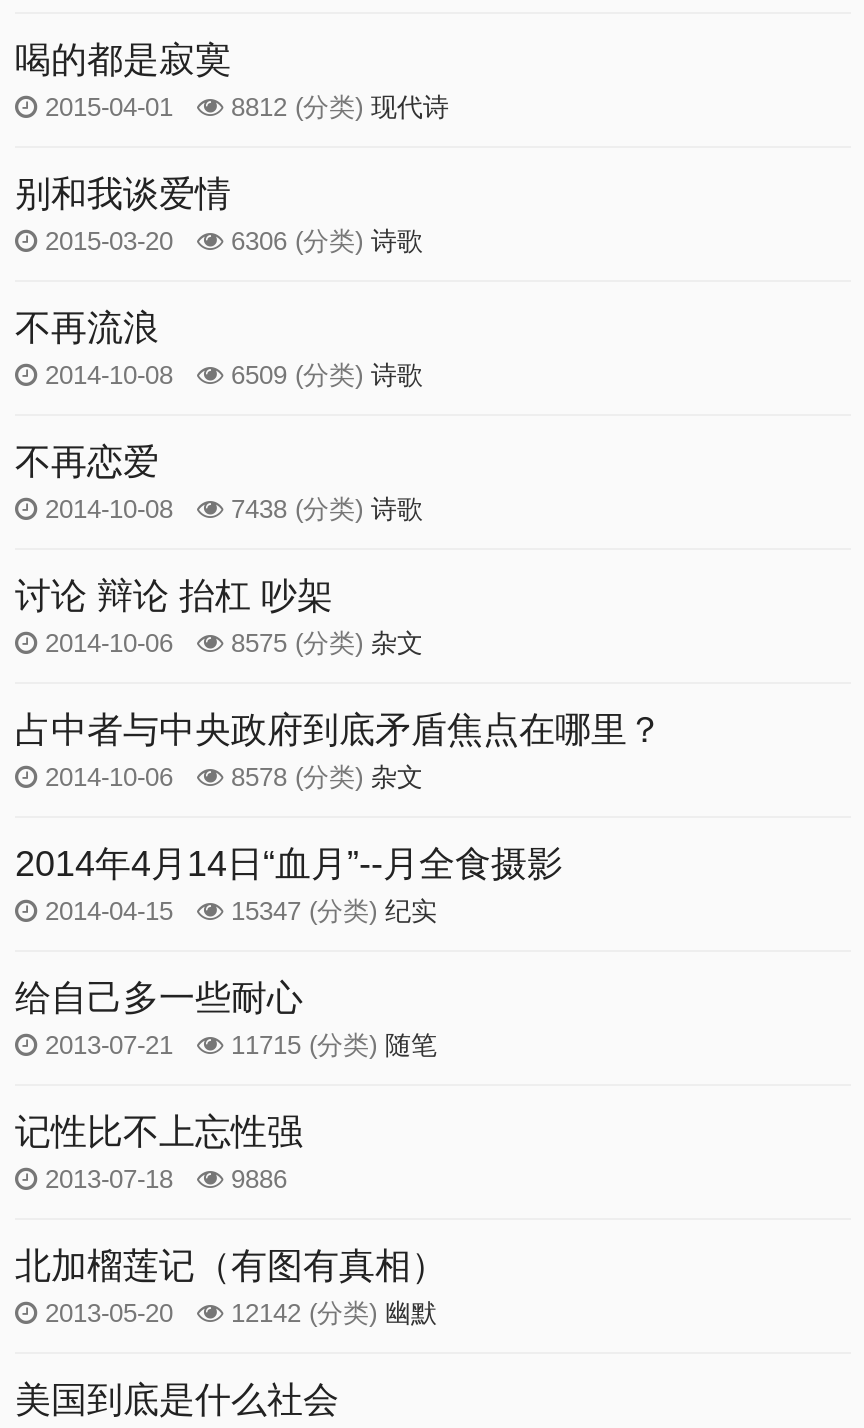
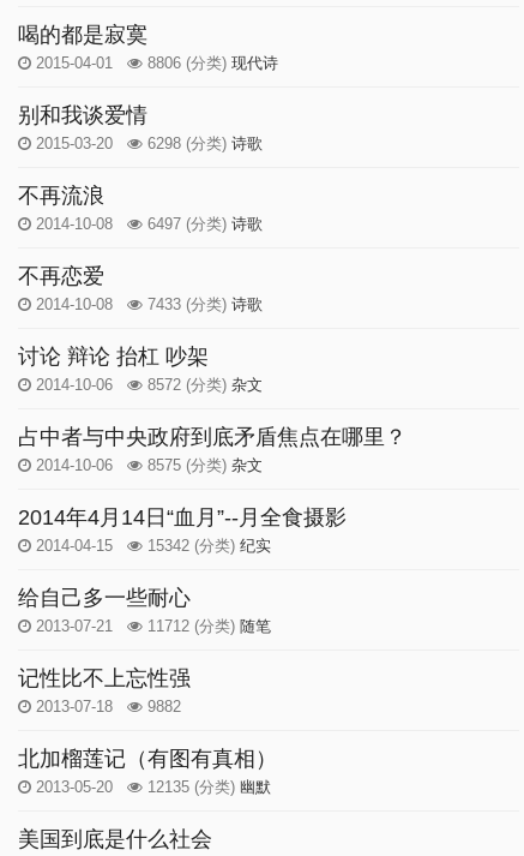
- 2015-04-01 8812 (分类)现代诗
+ 2015-04-01 8806 (分类)现代诗

- 2015-03-20 6306 (分类)诗歌
+ 2015-03-20 6298 (分类)诗歌

- 2014-10-08 6509 (分类)诗歌
+ 2014-10-08 6497 (分类)诗歌

- 2014-10-08 7438 (分类)诗歌
+ 2014-10-08 7433 (分类)诗歌

- 2014-10-06 8575 (分类)杂文
+ 2014-10-06 8572 (分类)杂文

- 2014-10-06 8578 (分类)杂文
+ 2014-10-06 8575 (分类)杂文

- 2014-04-15 15347 (分类)纪实
+ 2014-04-15 15342 (分类)纪实

- 2013-07-21 11715 (分类)随笔
+ 2013-07-21 11712 (分类)随笔

- 2013-07-18 9886
+ 2013-07-18 9882

- 2013-05-20 12142 (分类)幽默
+ 2013-05-20 12135 (分类)幽默
